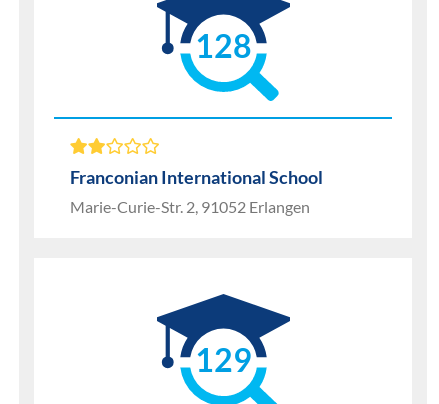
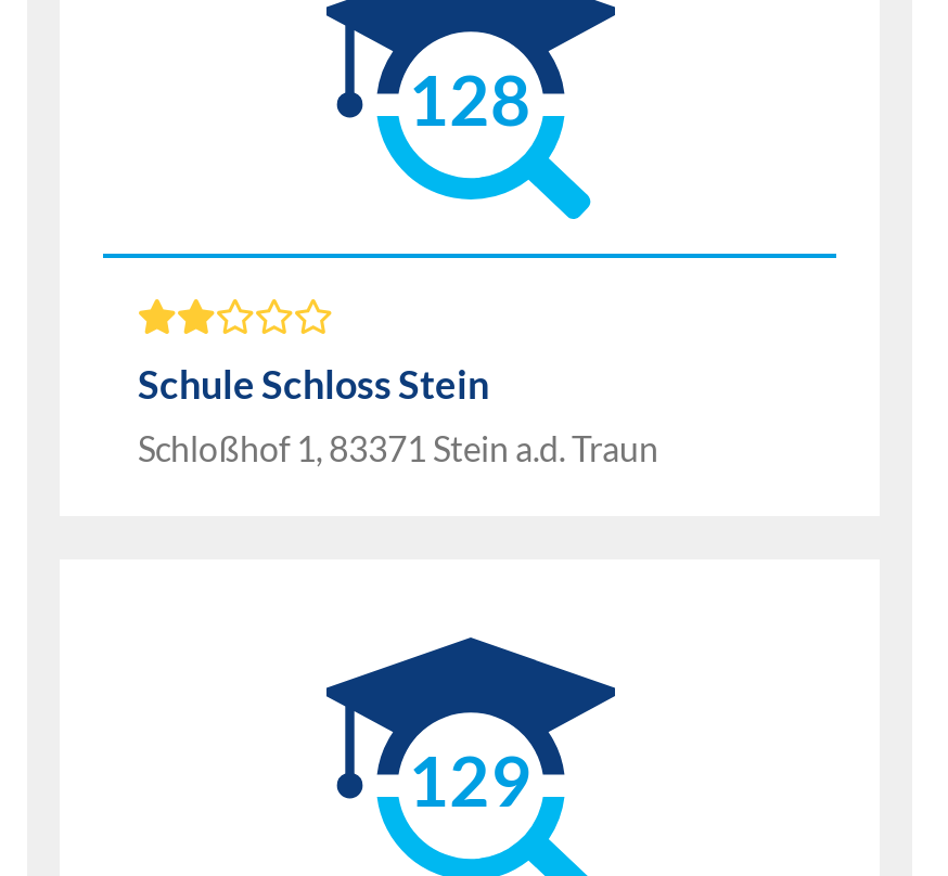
- Franconian International School
- Marie-Curie-Str. 2, 91052 Erlangen
+ Schule Schloss Stein
+ Schloßhof 1, 83371 Stein a.d. Traun
